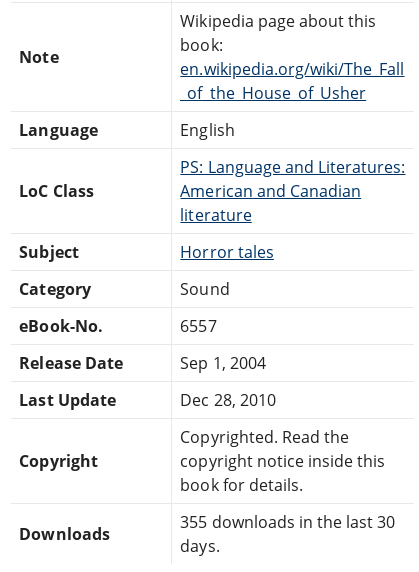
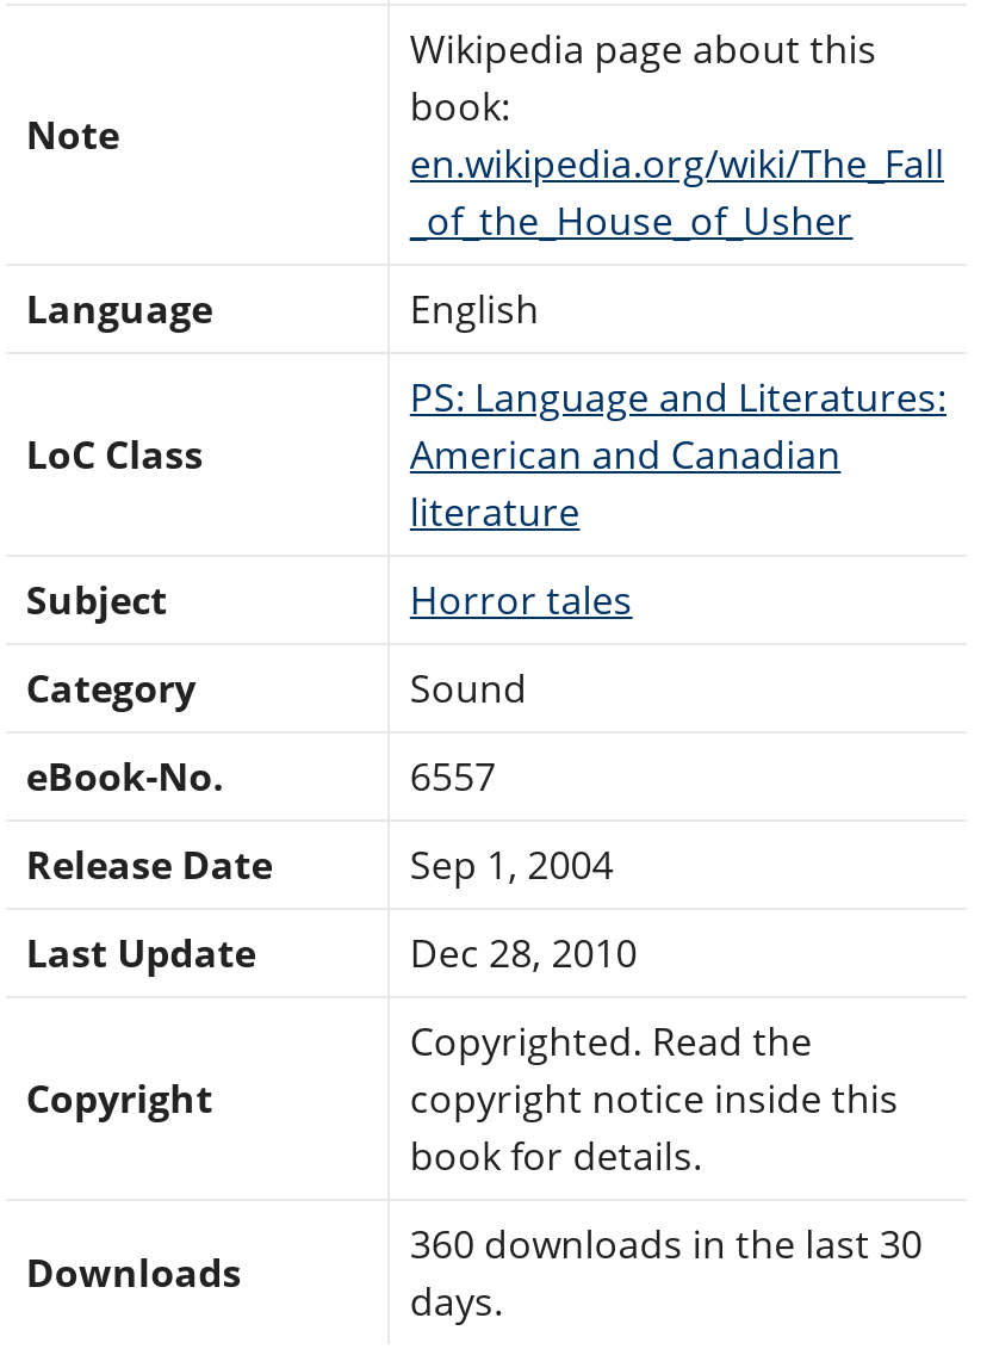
- 355 downloads in the last 30
+ 360 downloads in the last 30
